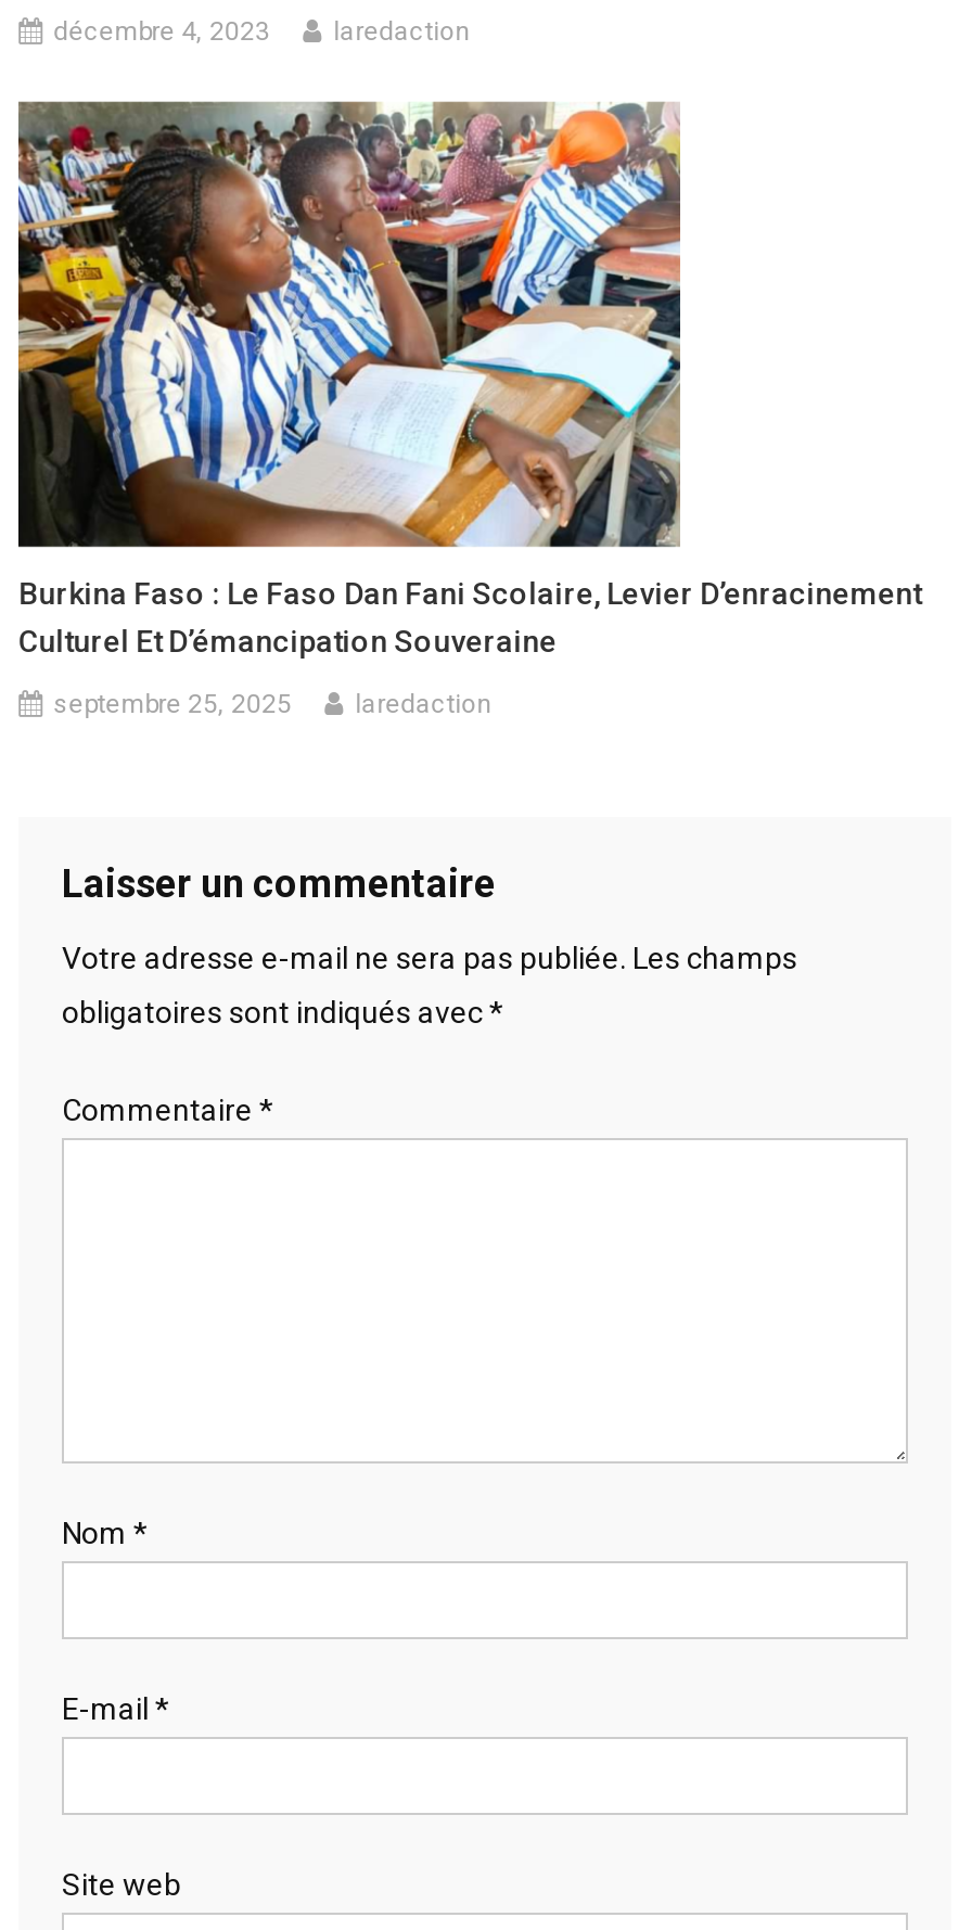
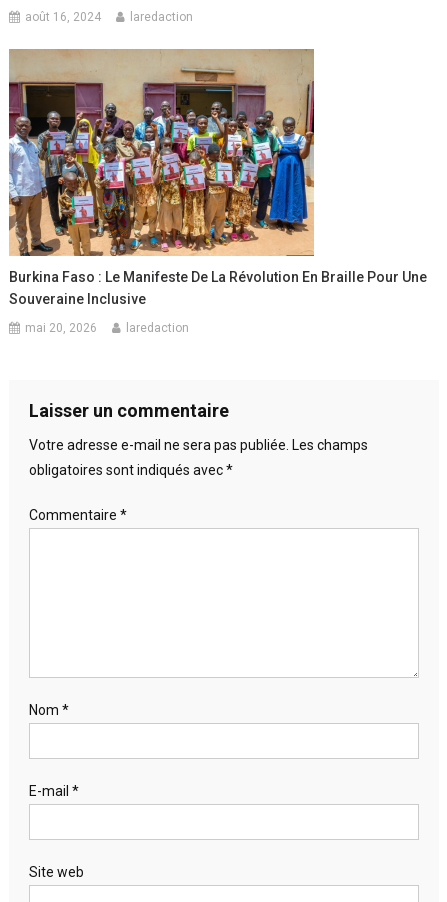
- décembre 4, 2023
+ août 16, 2024

- [image]
- Burkina Faso : Le Faso Dan Fani Scolaire, Levier D’enracinement
- Culturel Et D’émancipation Souveraine
+ [image]
+ Burkina Faso : Le Manifeste De La Révolution En Braille Pour Une
+ Souveraine Inclusive

- septembre 25, 2025
+ mai 20, 2026
